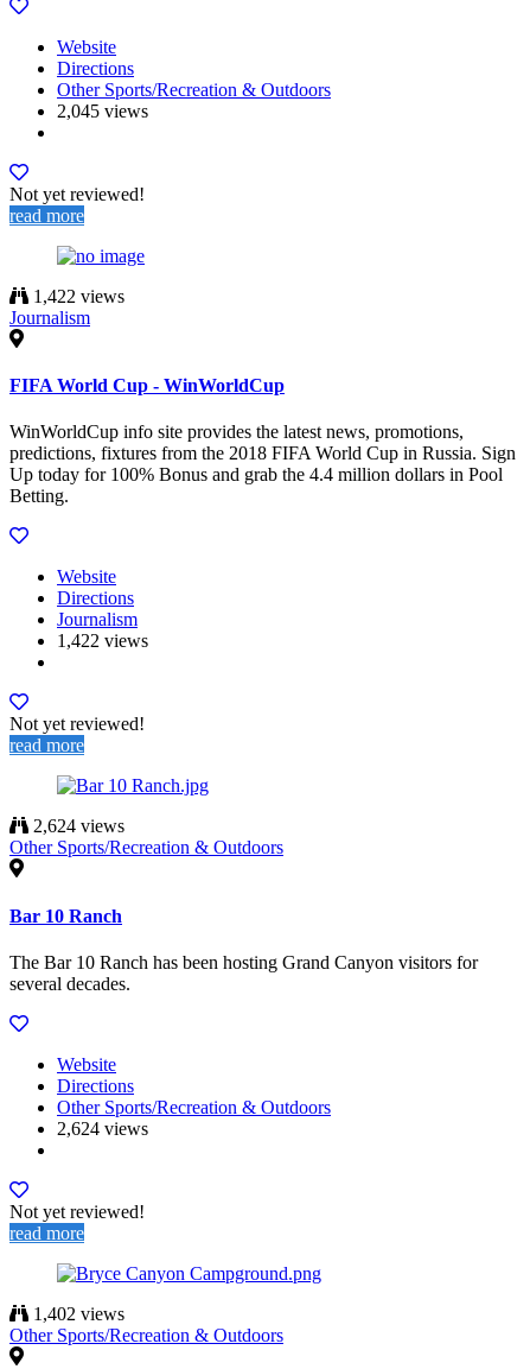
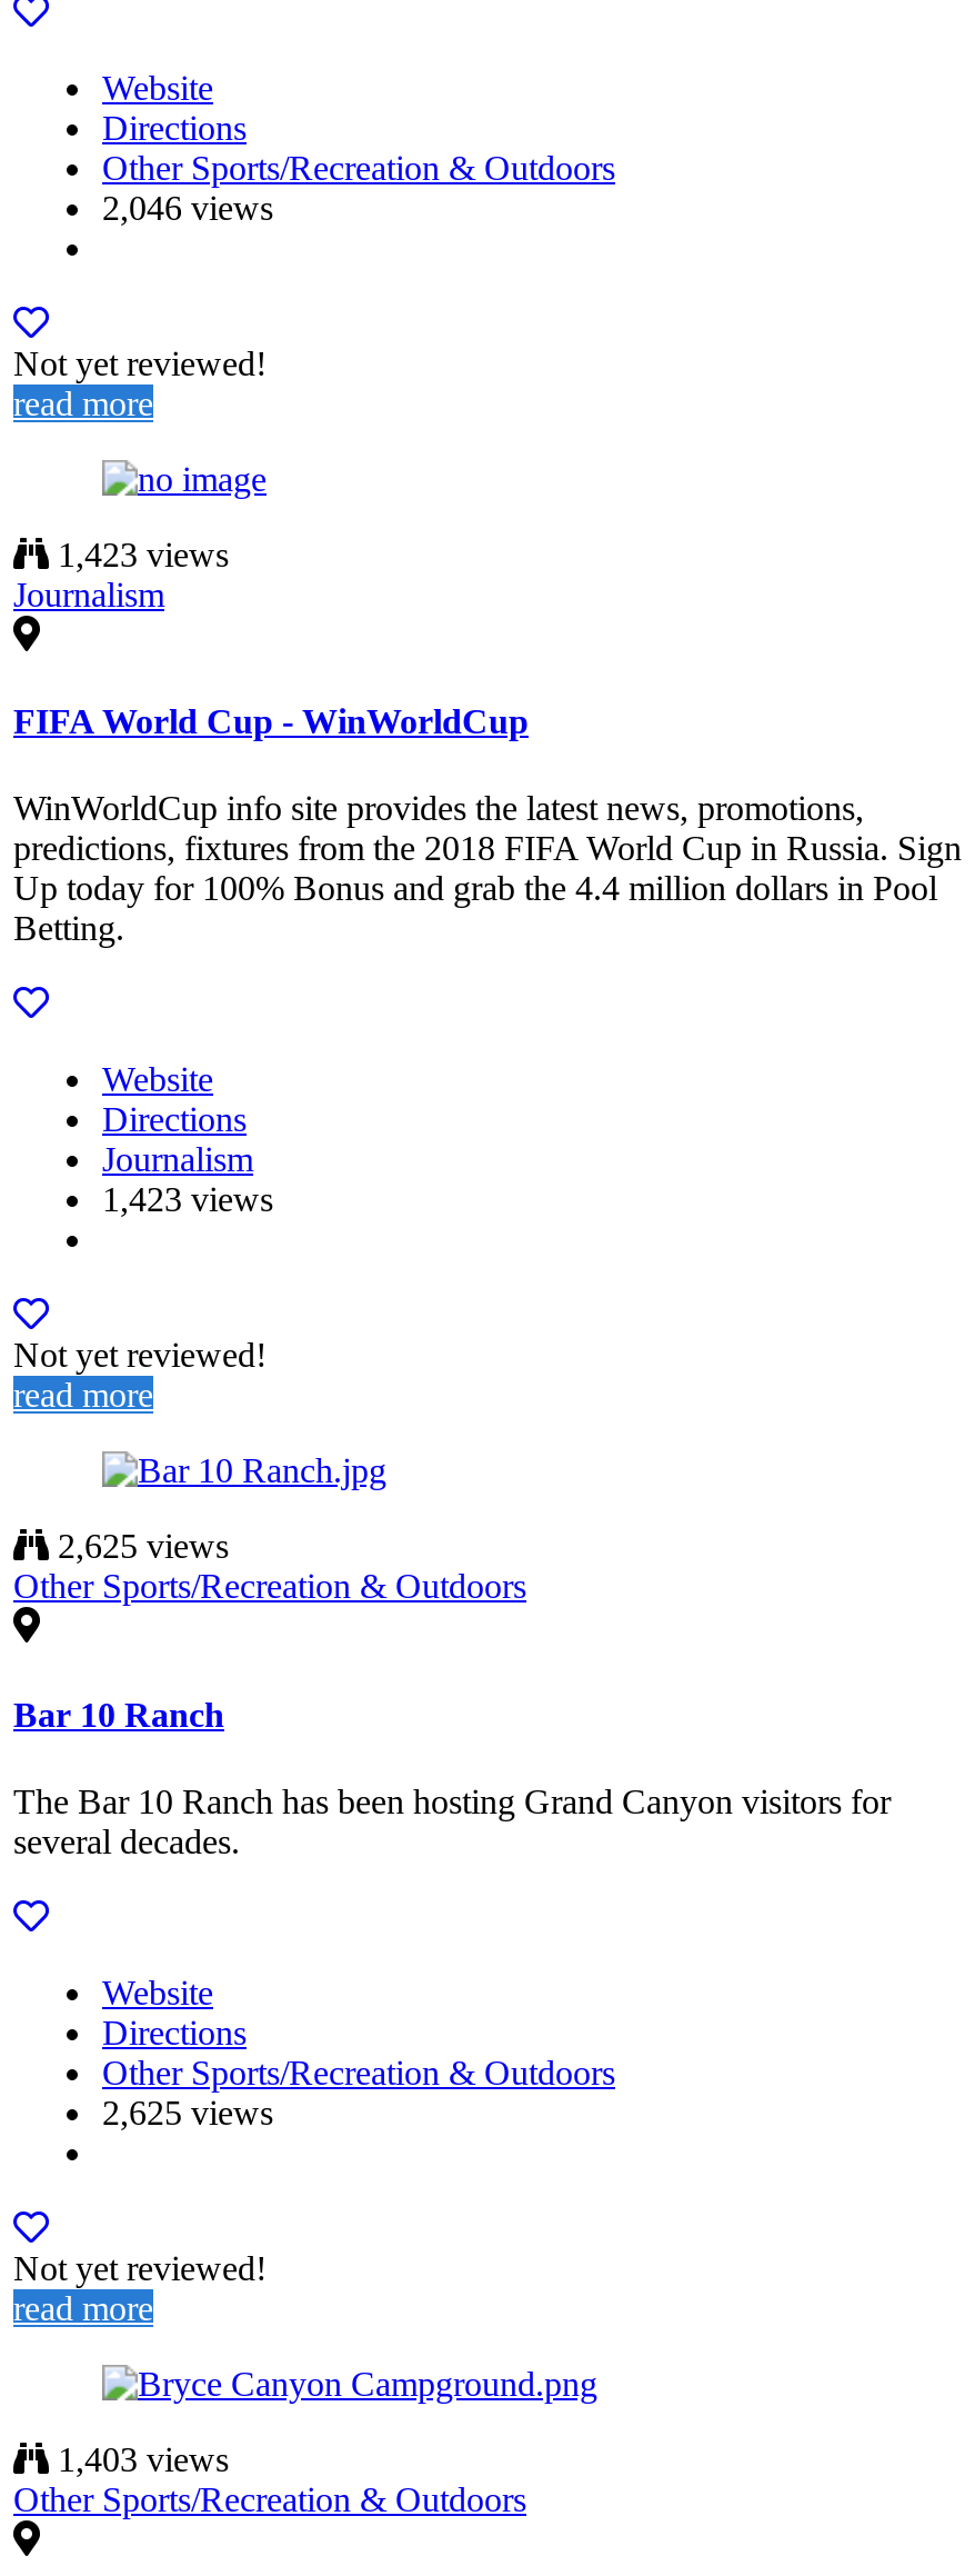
- 2,045 views
+ 2,046 views

- 1,422 views
+ 1,423 views

- 1,422 views
+ 1,423 views

- 2,624 views
+ 2,625 views

- 2,624 views
+ 2,625 views

- 1,402 views
+ 1,403 views
